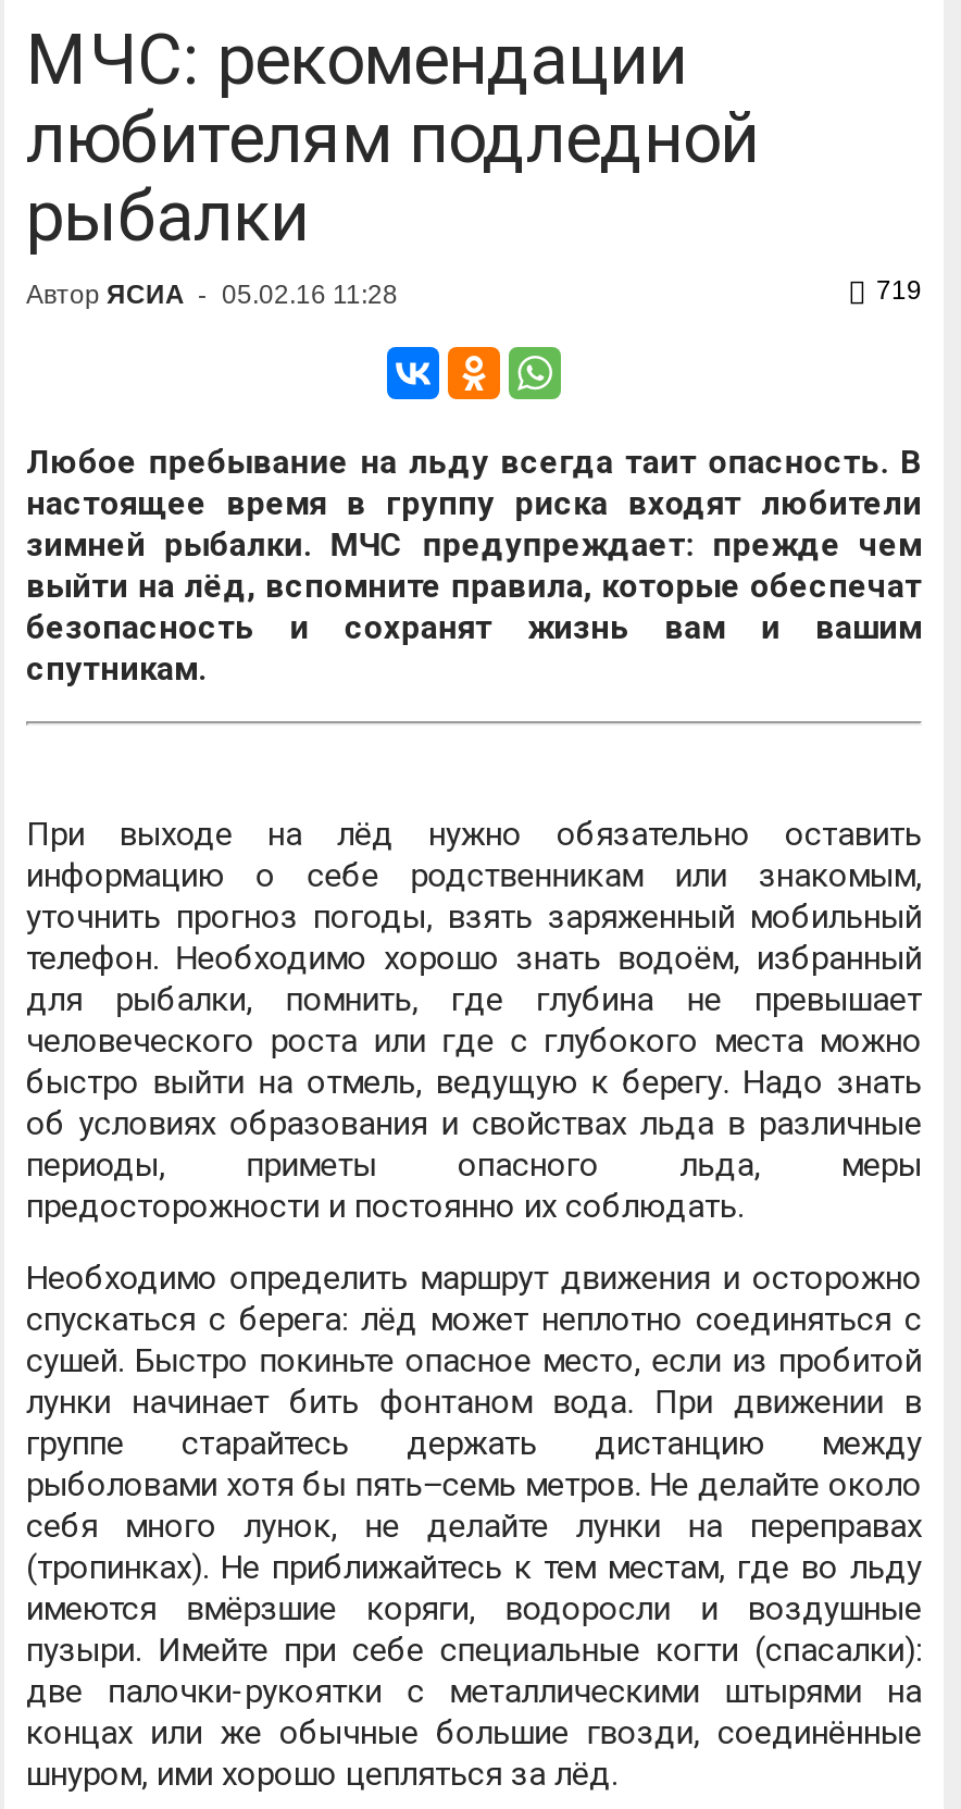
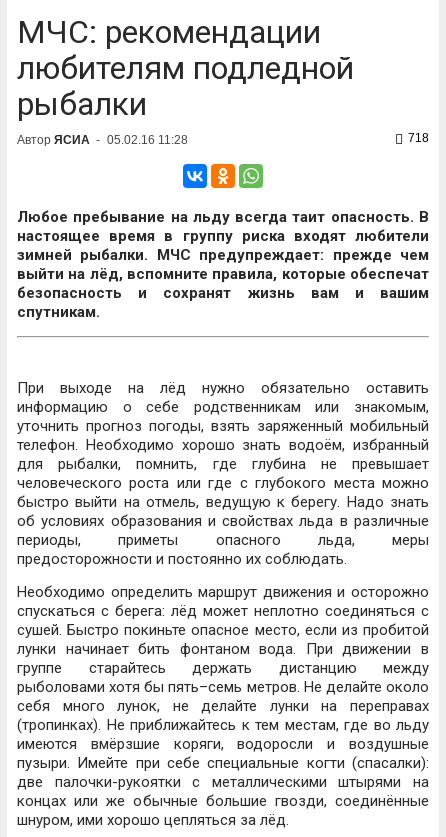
- 719
+ 718
